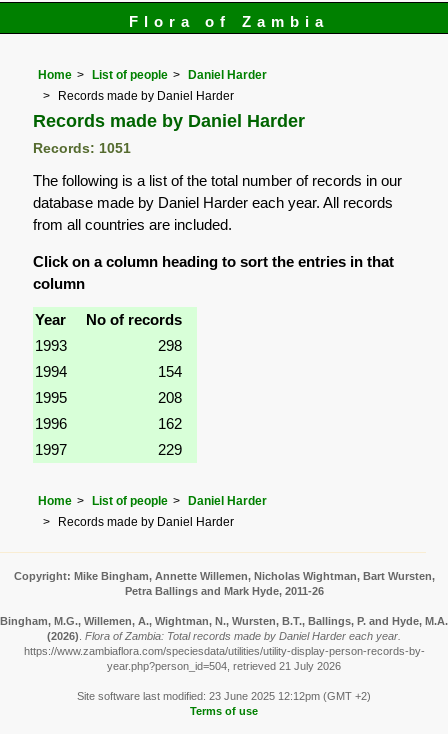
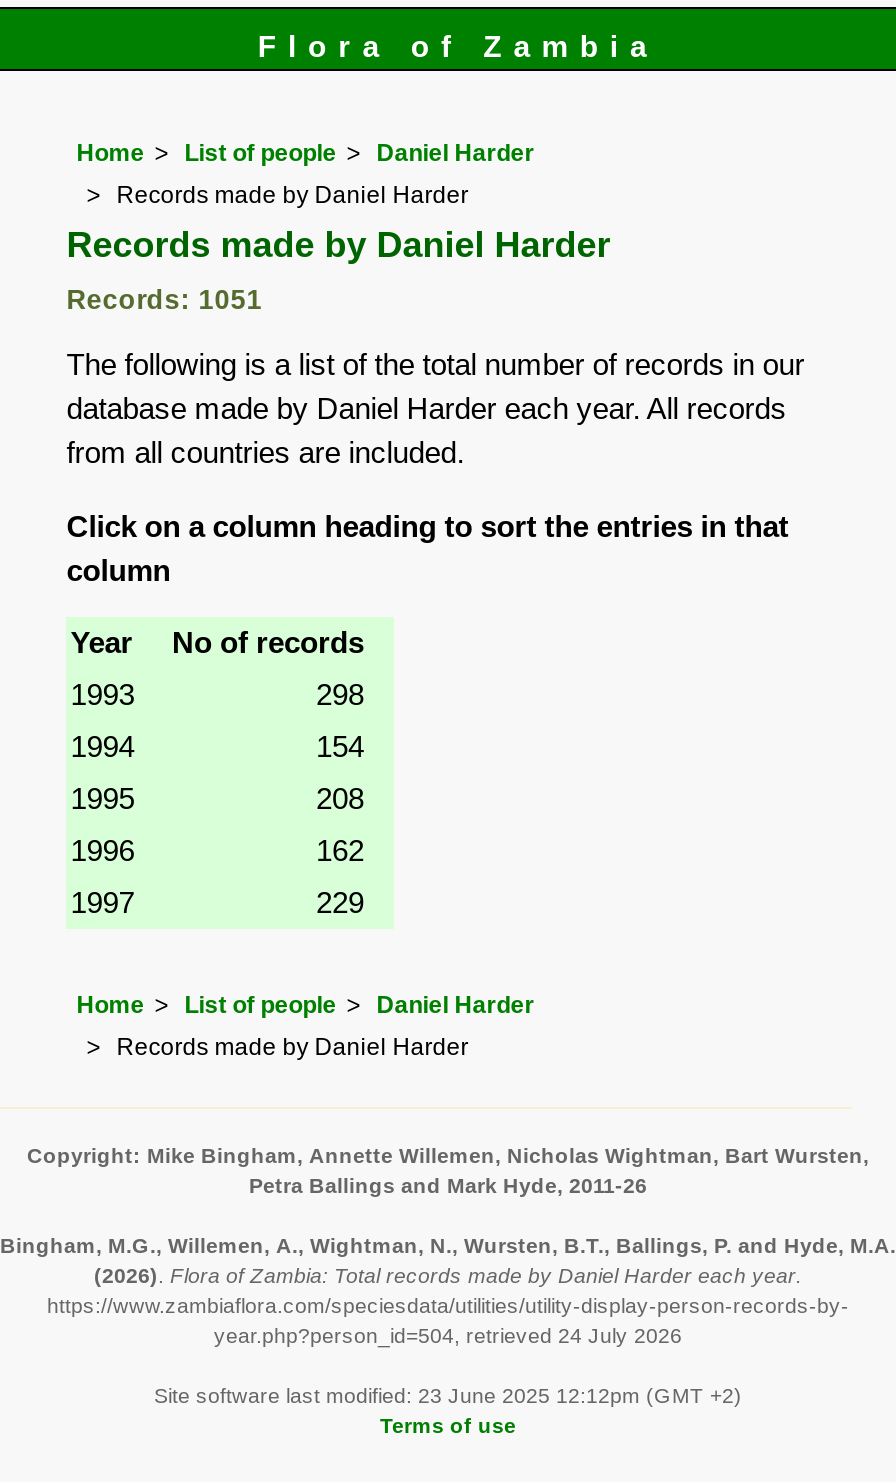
- year.php?person_id=504, retrieved 21 July 2026
+ year.php?person_id=504, retrieved 24 July 2026
